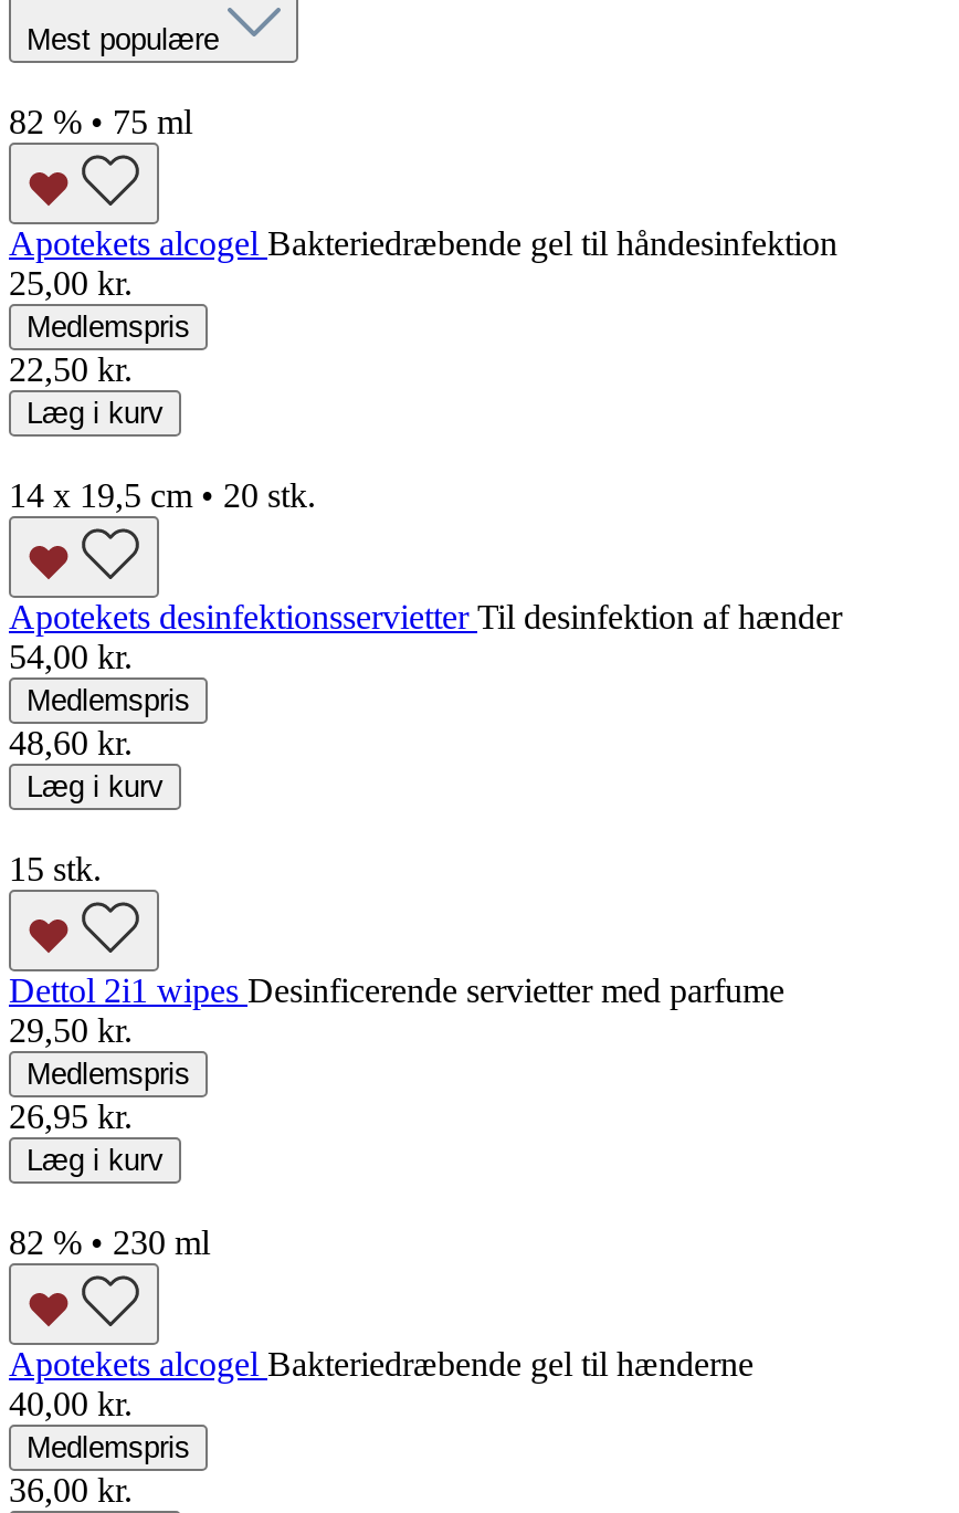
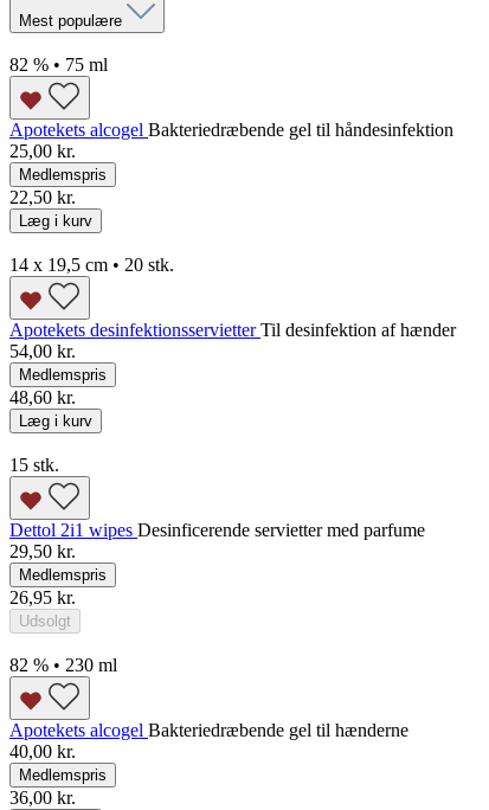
- Læg i kurv
+ Udsolgt
